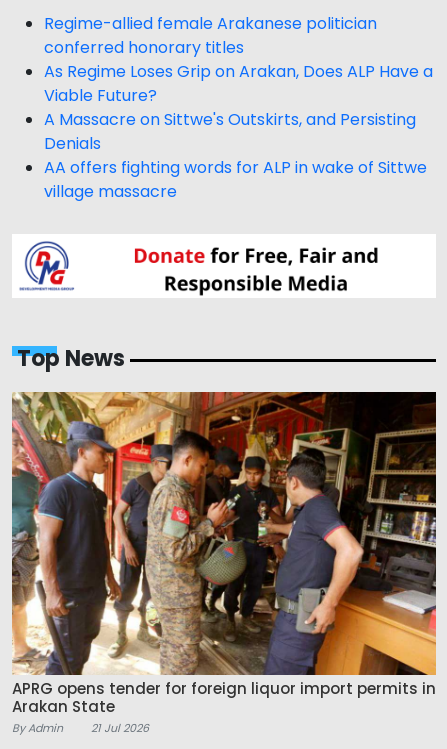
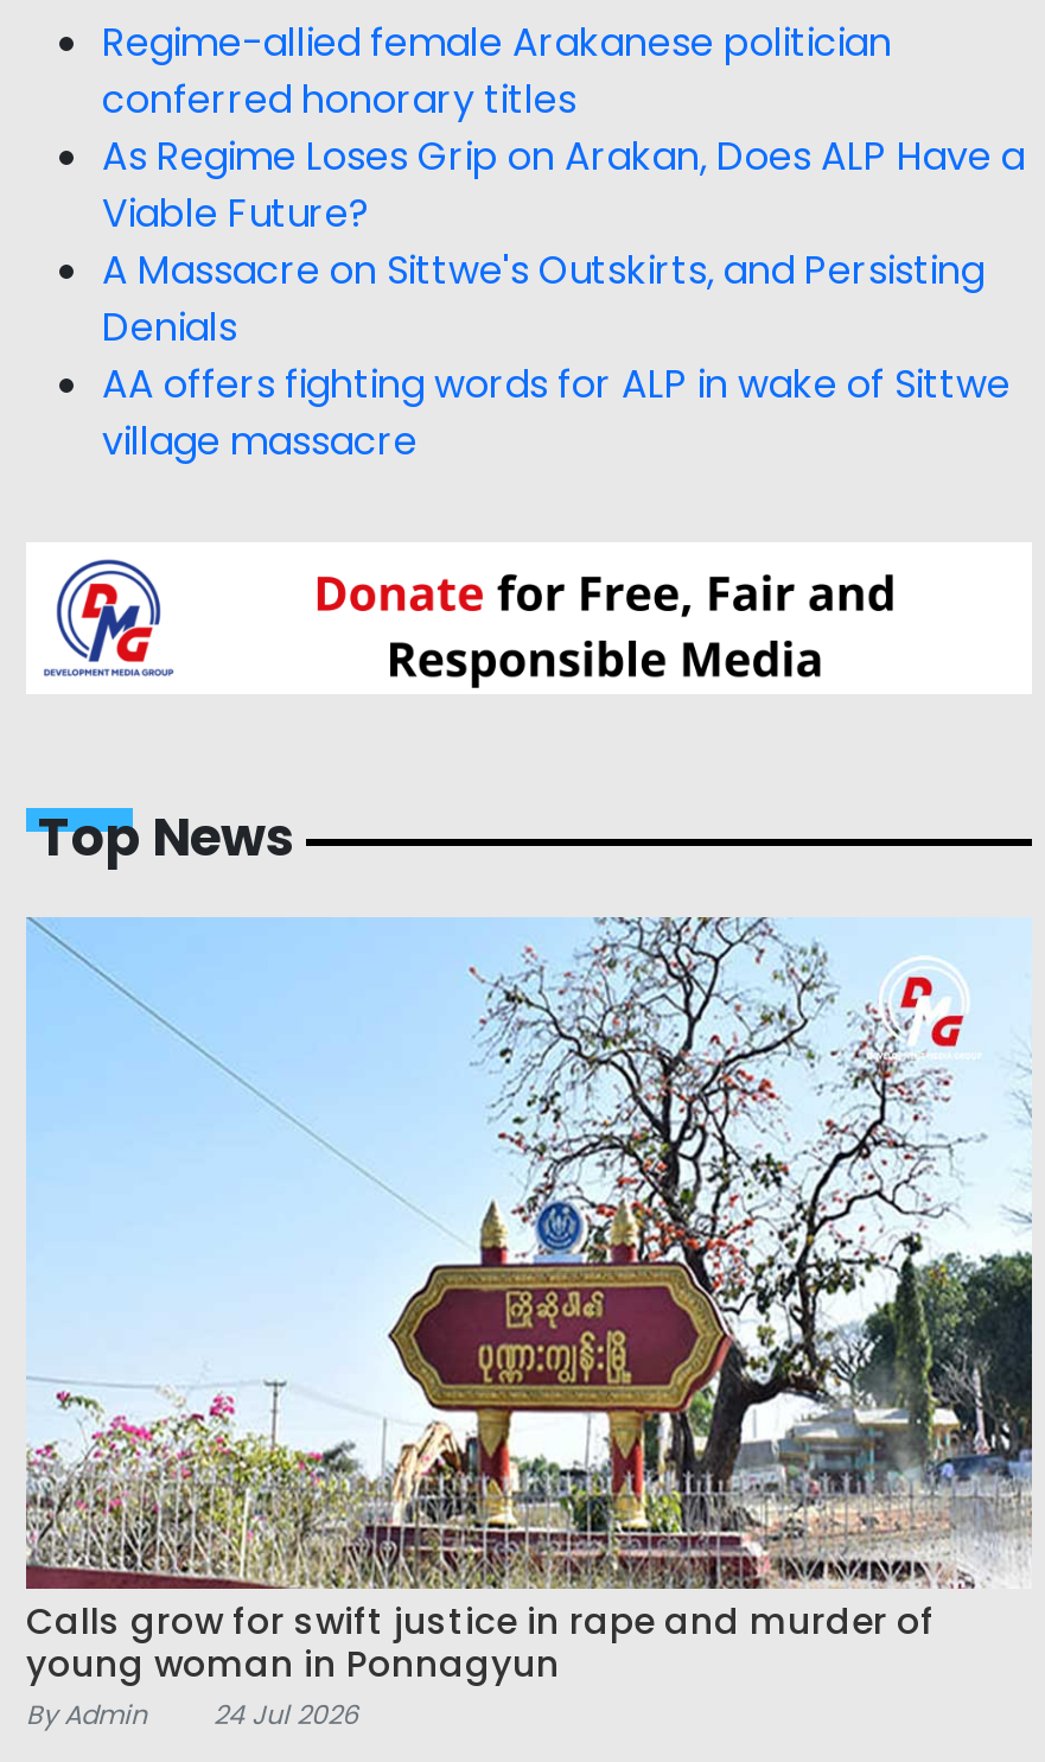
- [image]
- APRG opens tender for foreign liquor import permits in
- Arakan State
+ [image]
+ Calls grow for swift justice in rape and murder of
+ young woman in Ponnagyun

- By Admin 21 Jul 2026
+ By Admin 24 Jul 2026
